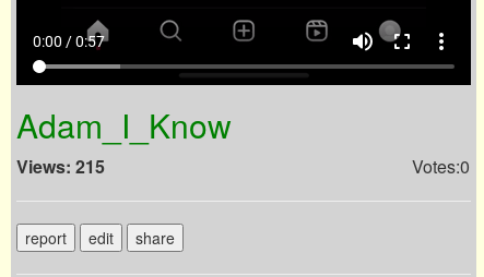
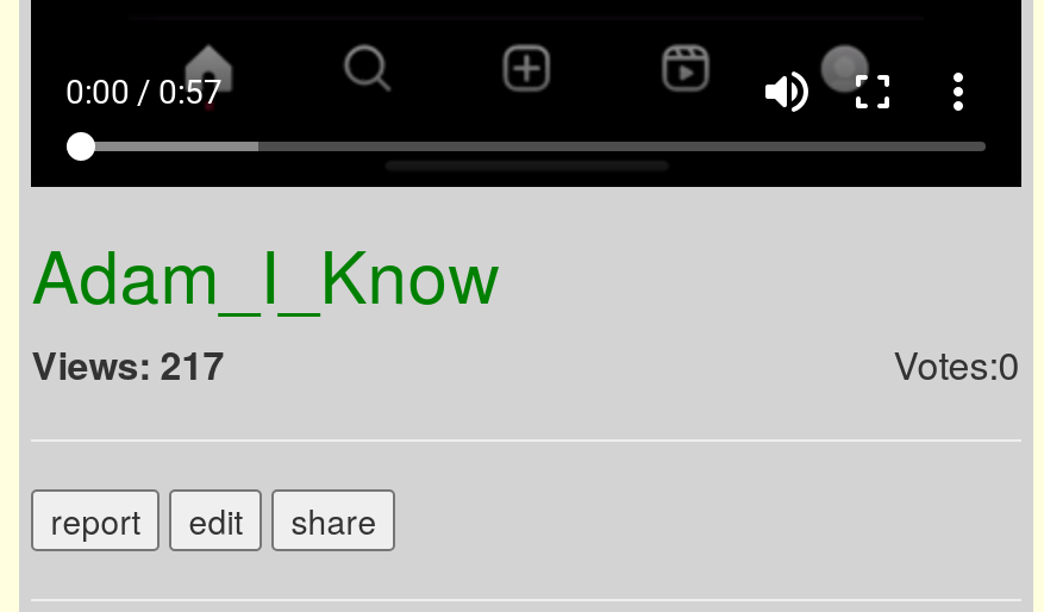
- Views: 215
+ Views: 217
